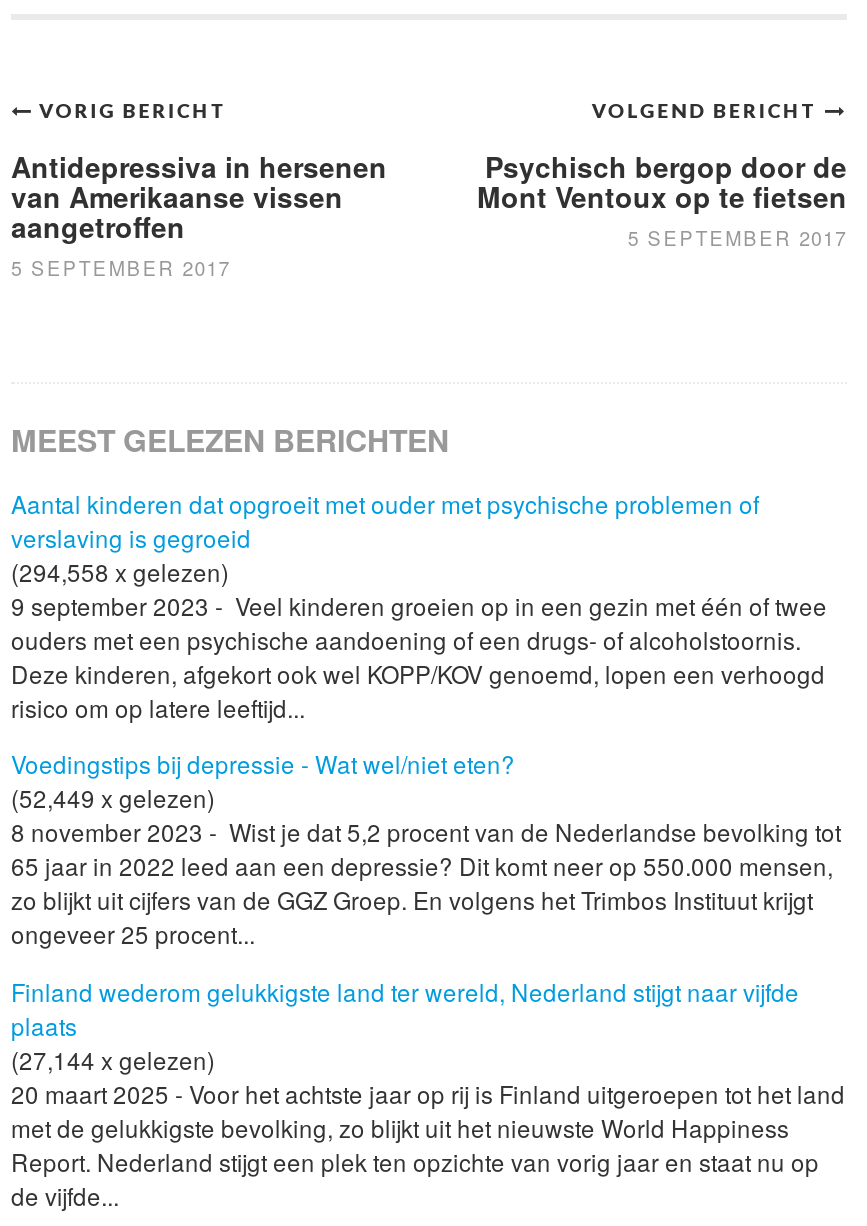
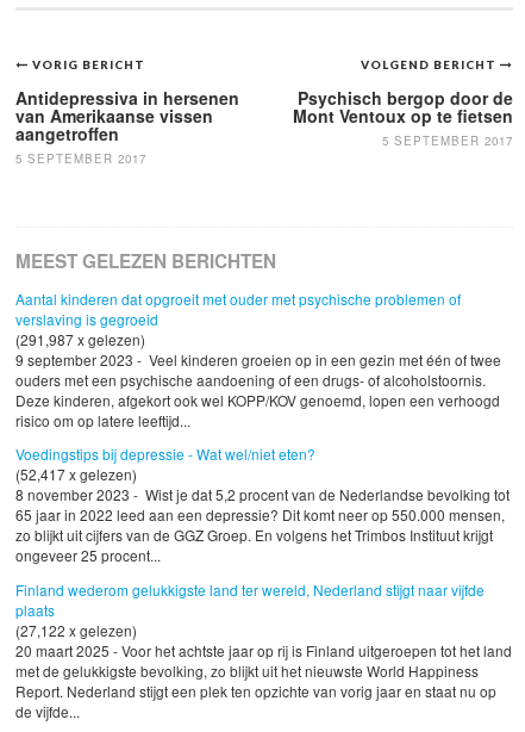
- (294,558 x gelezen)
+ (291,987 x gelezen)

- (52,449 x gelezen)
+ (52,417 x gelezen)

- (27,144 x gelezen)
+ (27,122 x gelezen)
